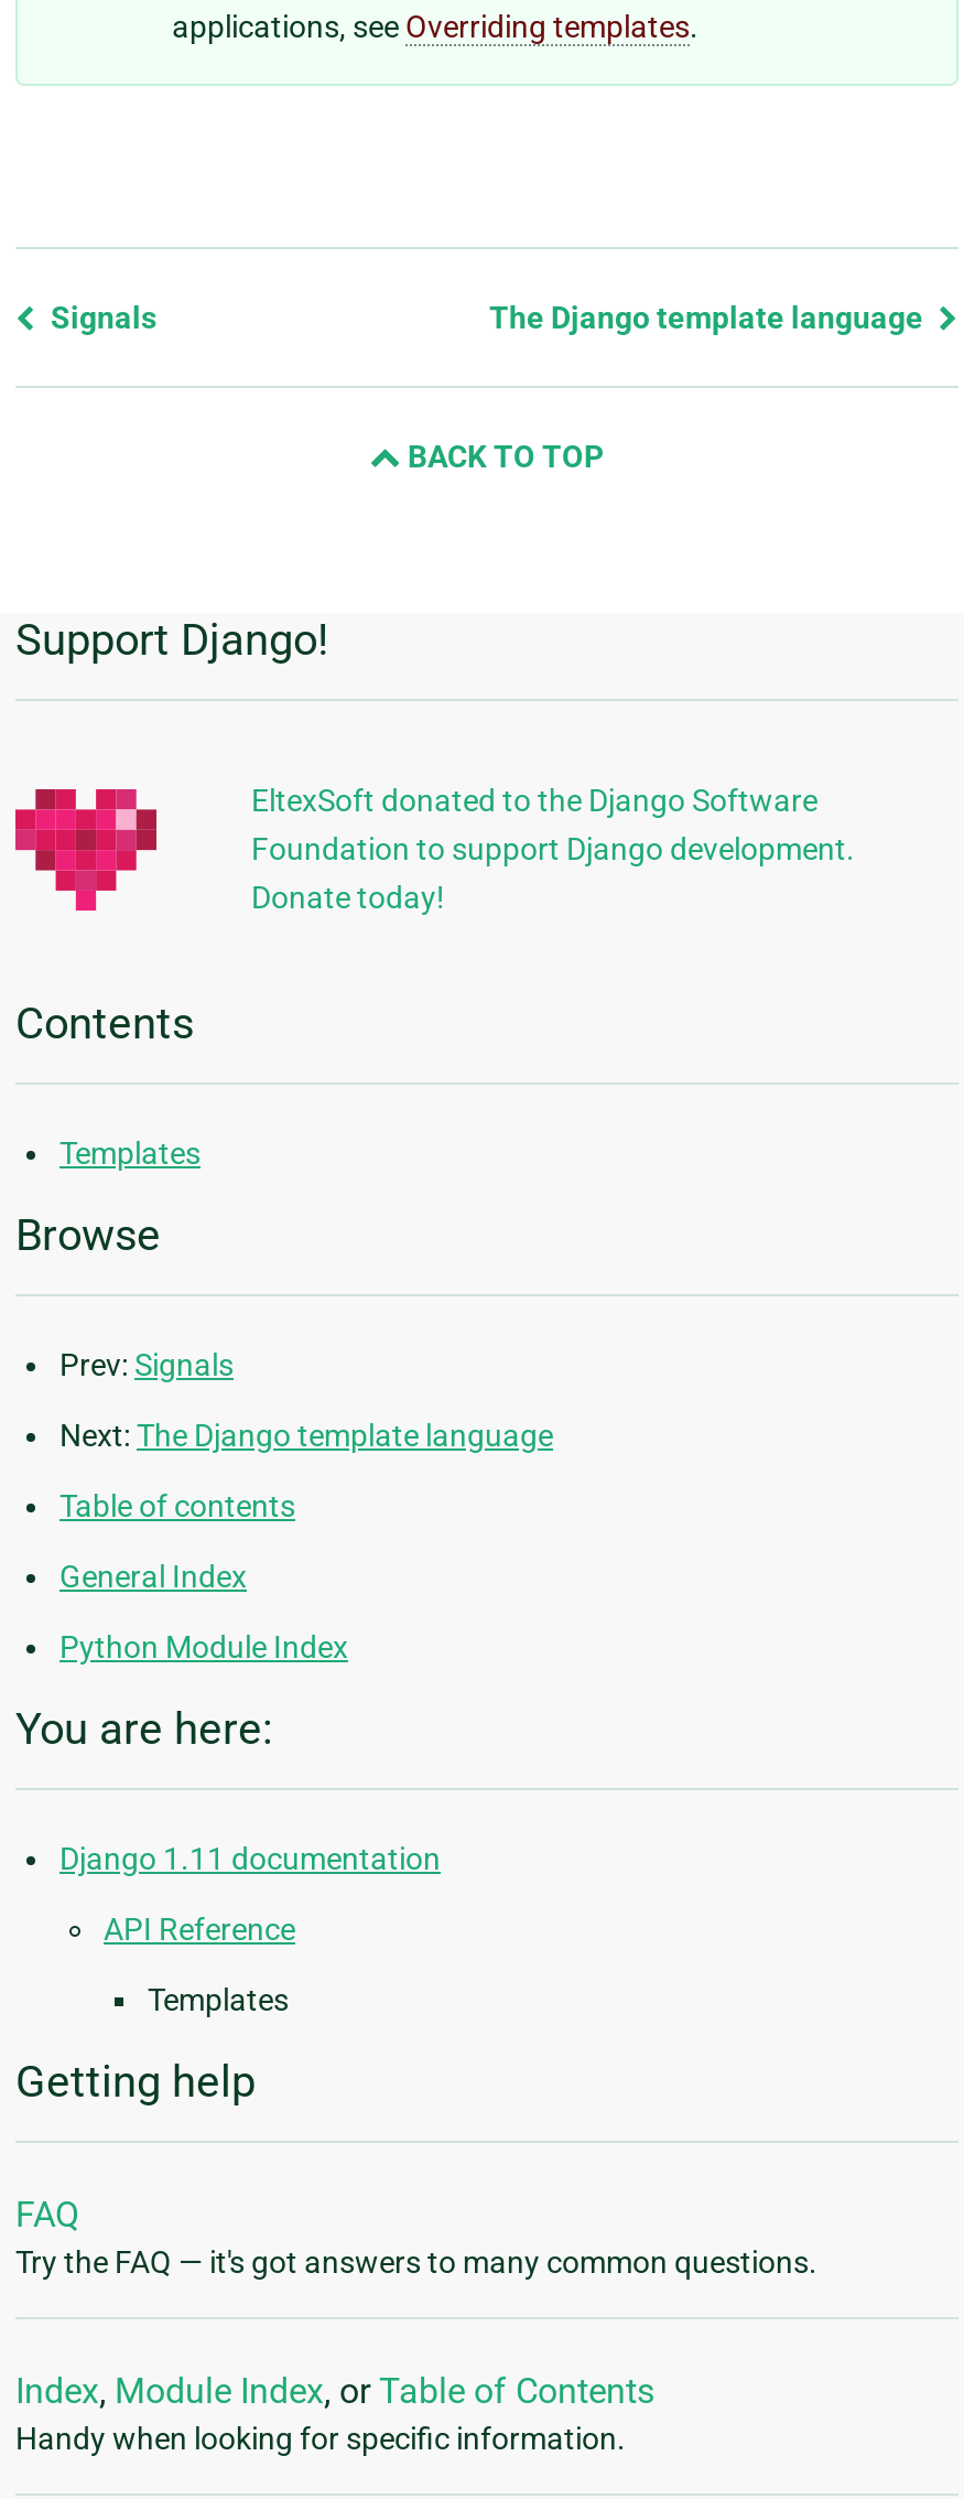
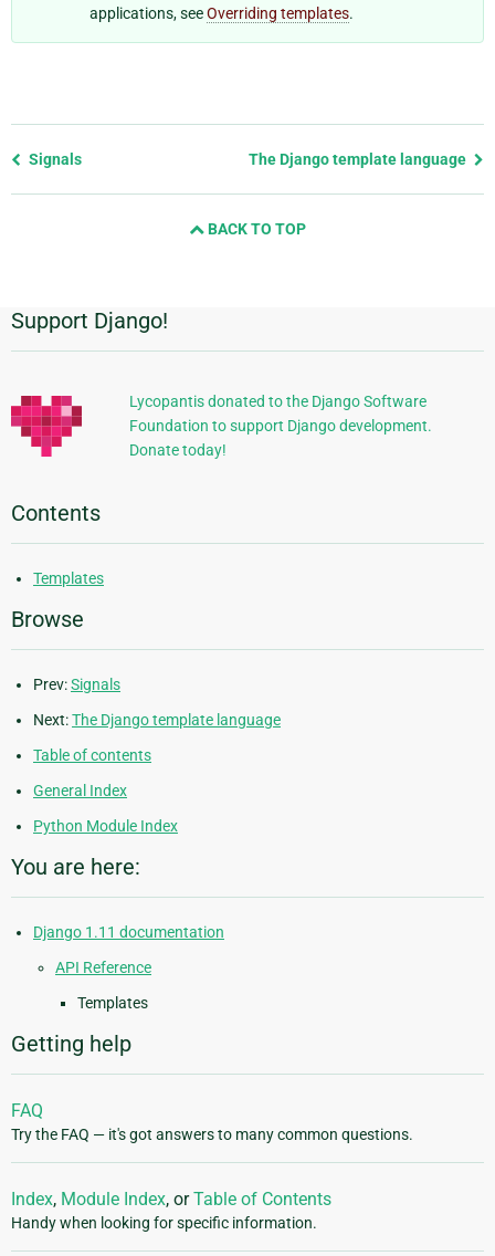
- EltexSoft donated to the Django Software
+ Lycopantis donated to the Django Software
